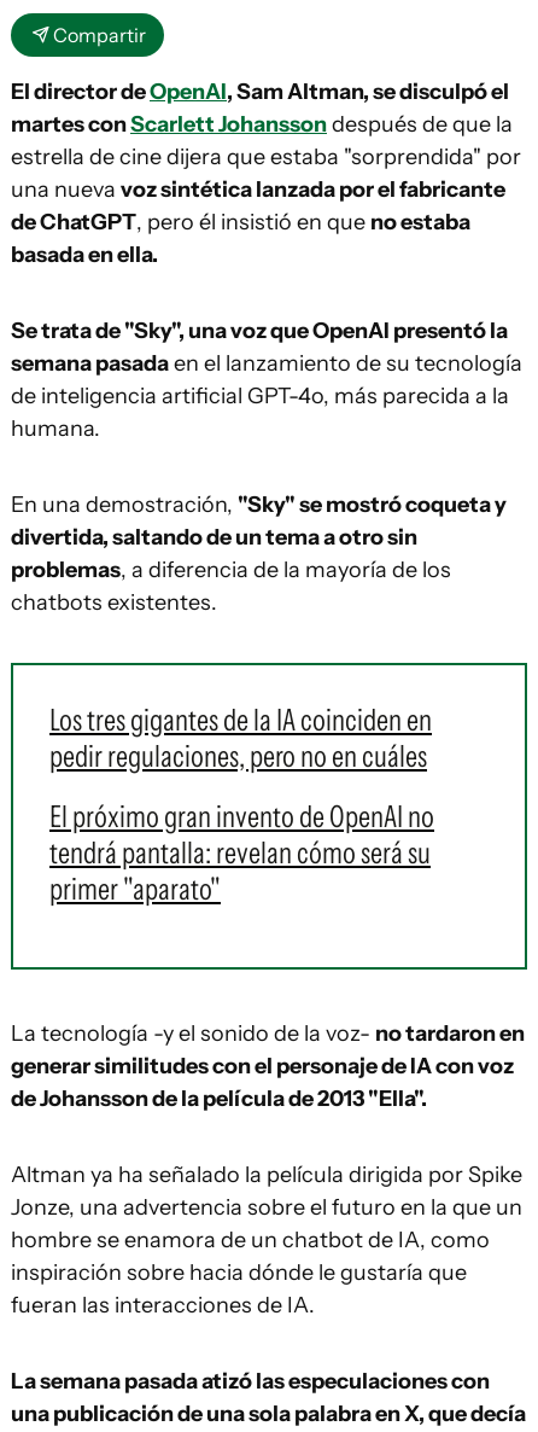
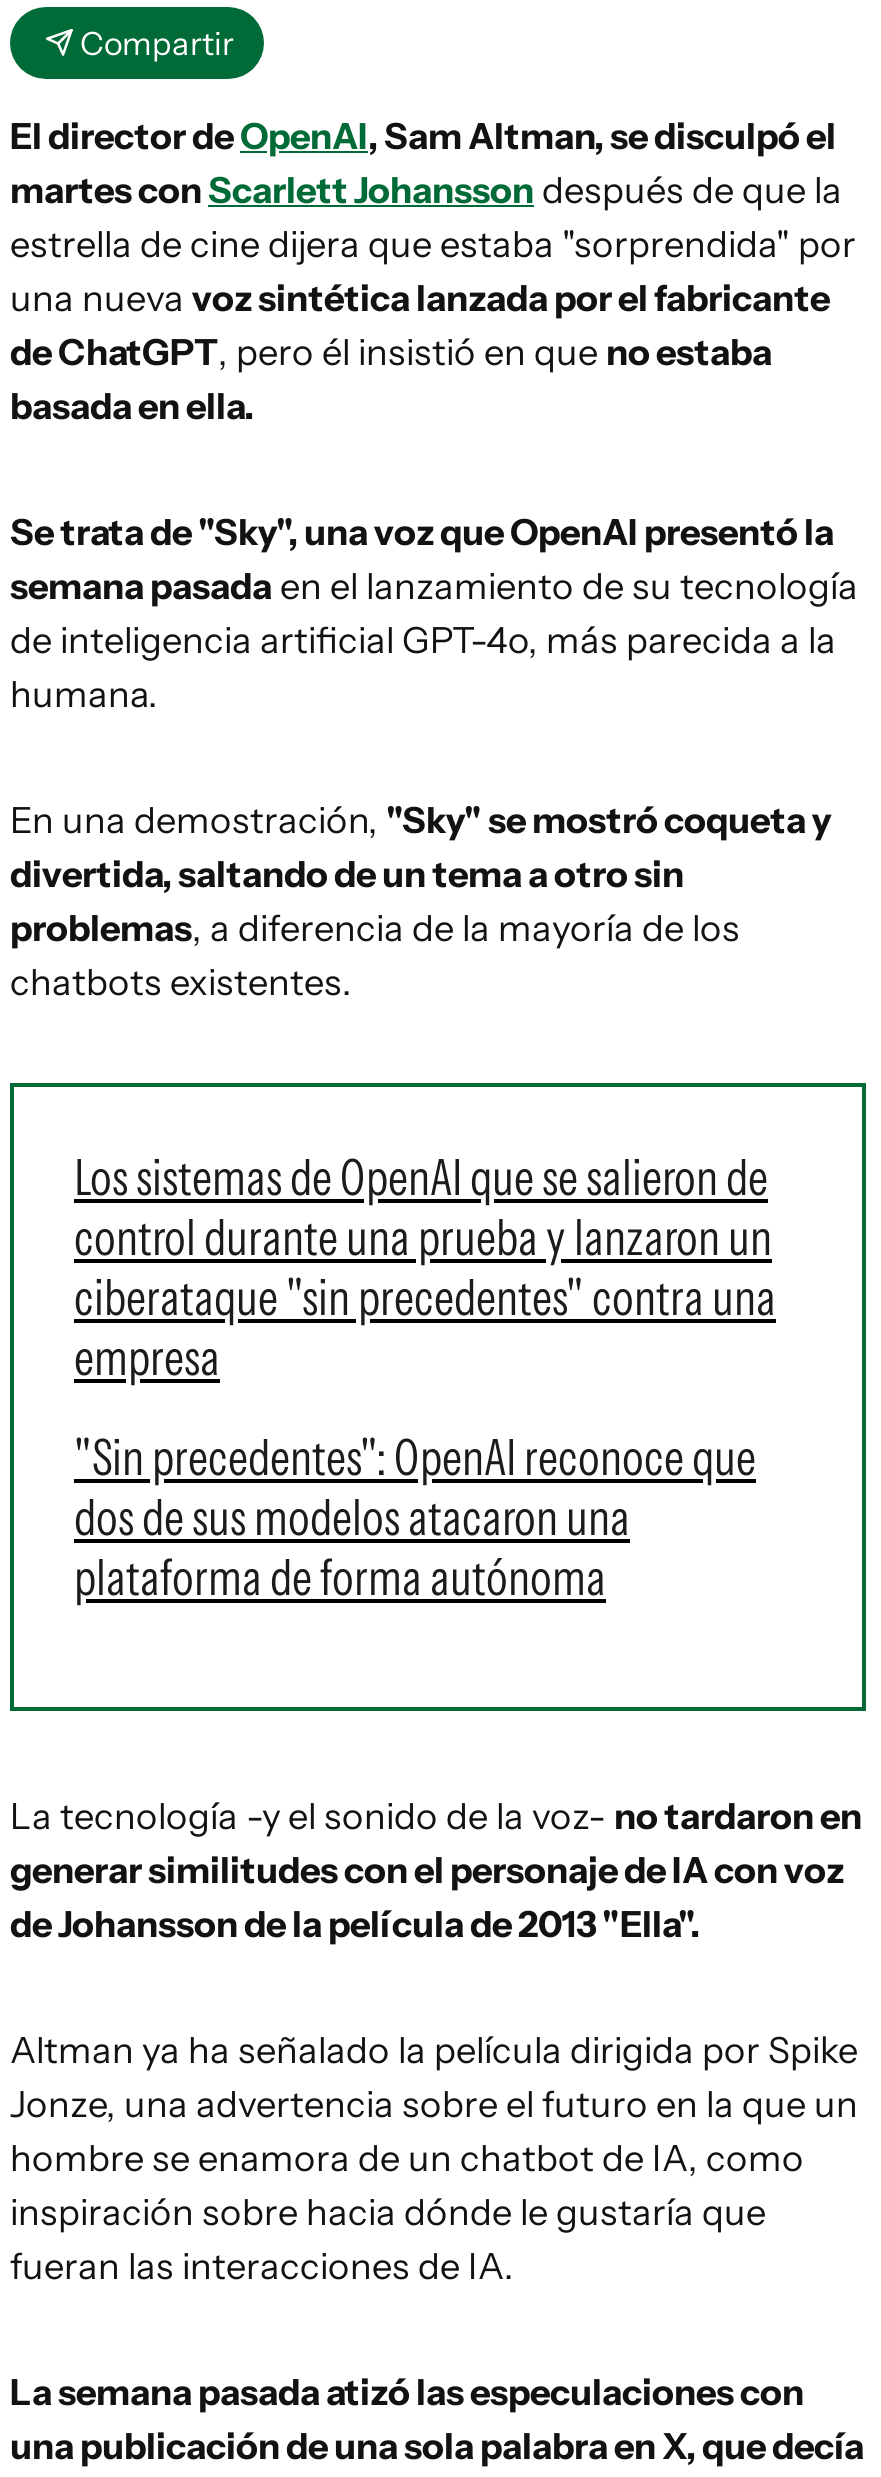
- Los tres gigantes de la IA coinciden en
- pedir regulaciones, pero no en cuáles
+ Los sistemas de OpenAI que se salieron de
+ control durante una prueba y lanzaron un
+ ciberataque "sin precedentes" contra una
+ empresa

- El próximo gran invento de OpenAI no
- tendrá pantalla: revelan cómo será su
- primer "aparato"
+ "Sin precedentes": OpenAI reconoce que
+ dos de sus modelos atacaron una
+ plataforma de forma autónoma
